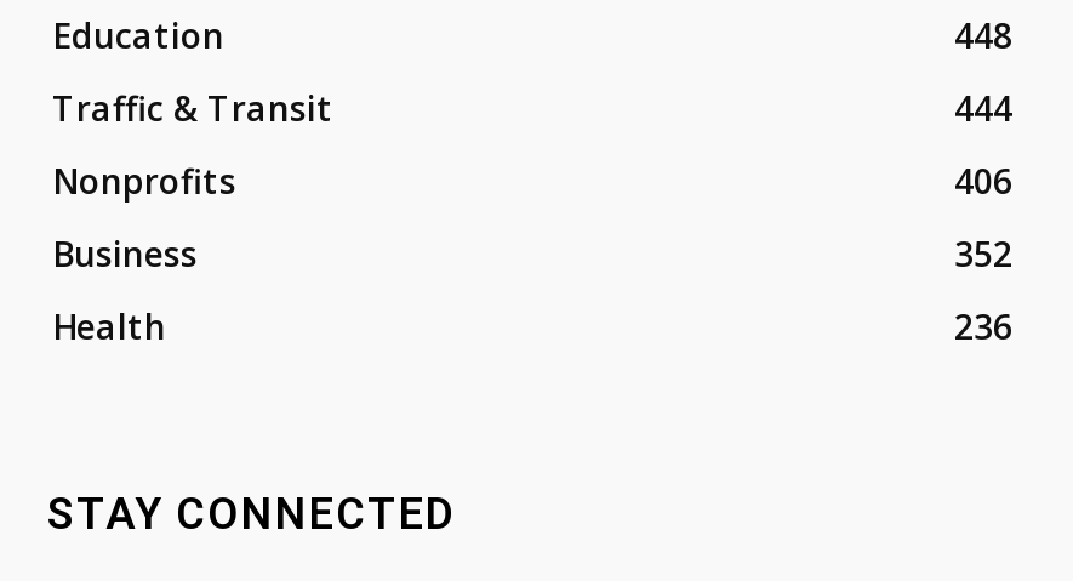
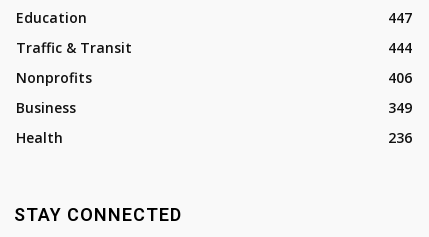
- 448
+ 447

- 352
+ 349
